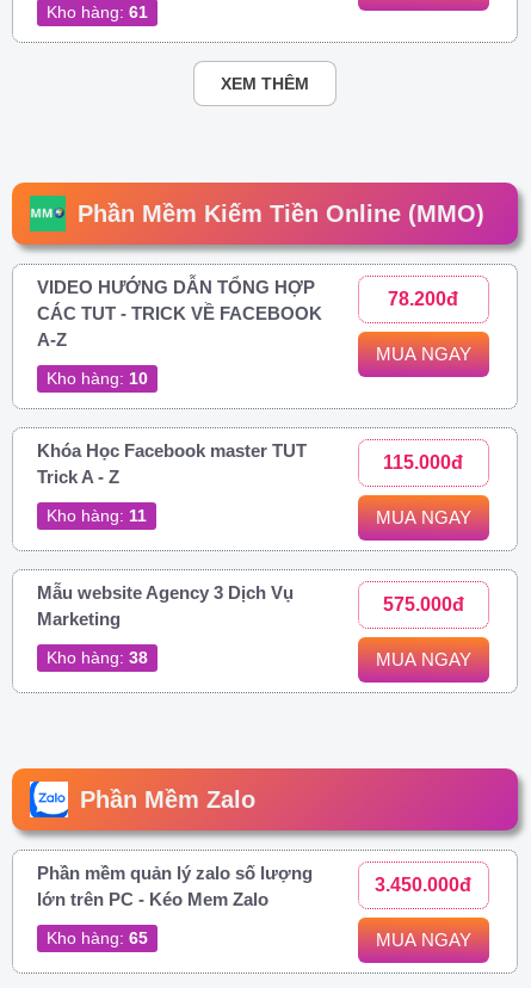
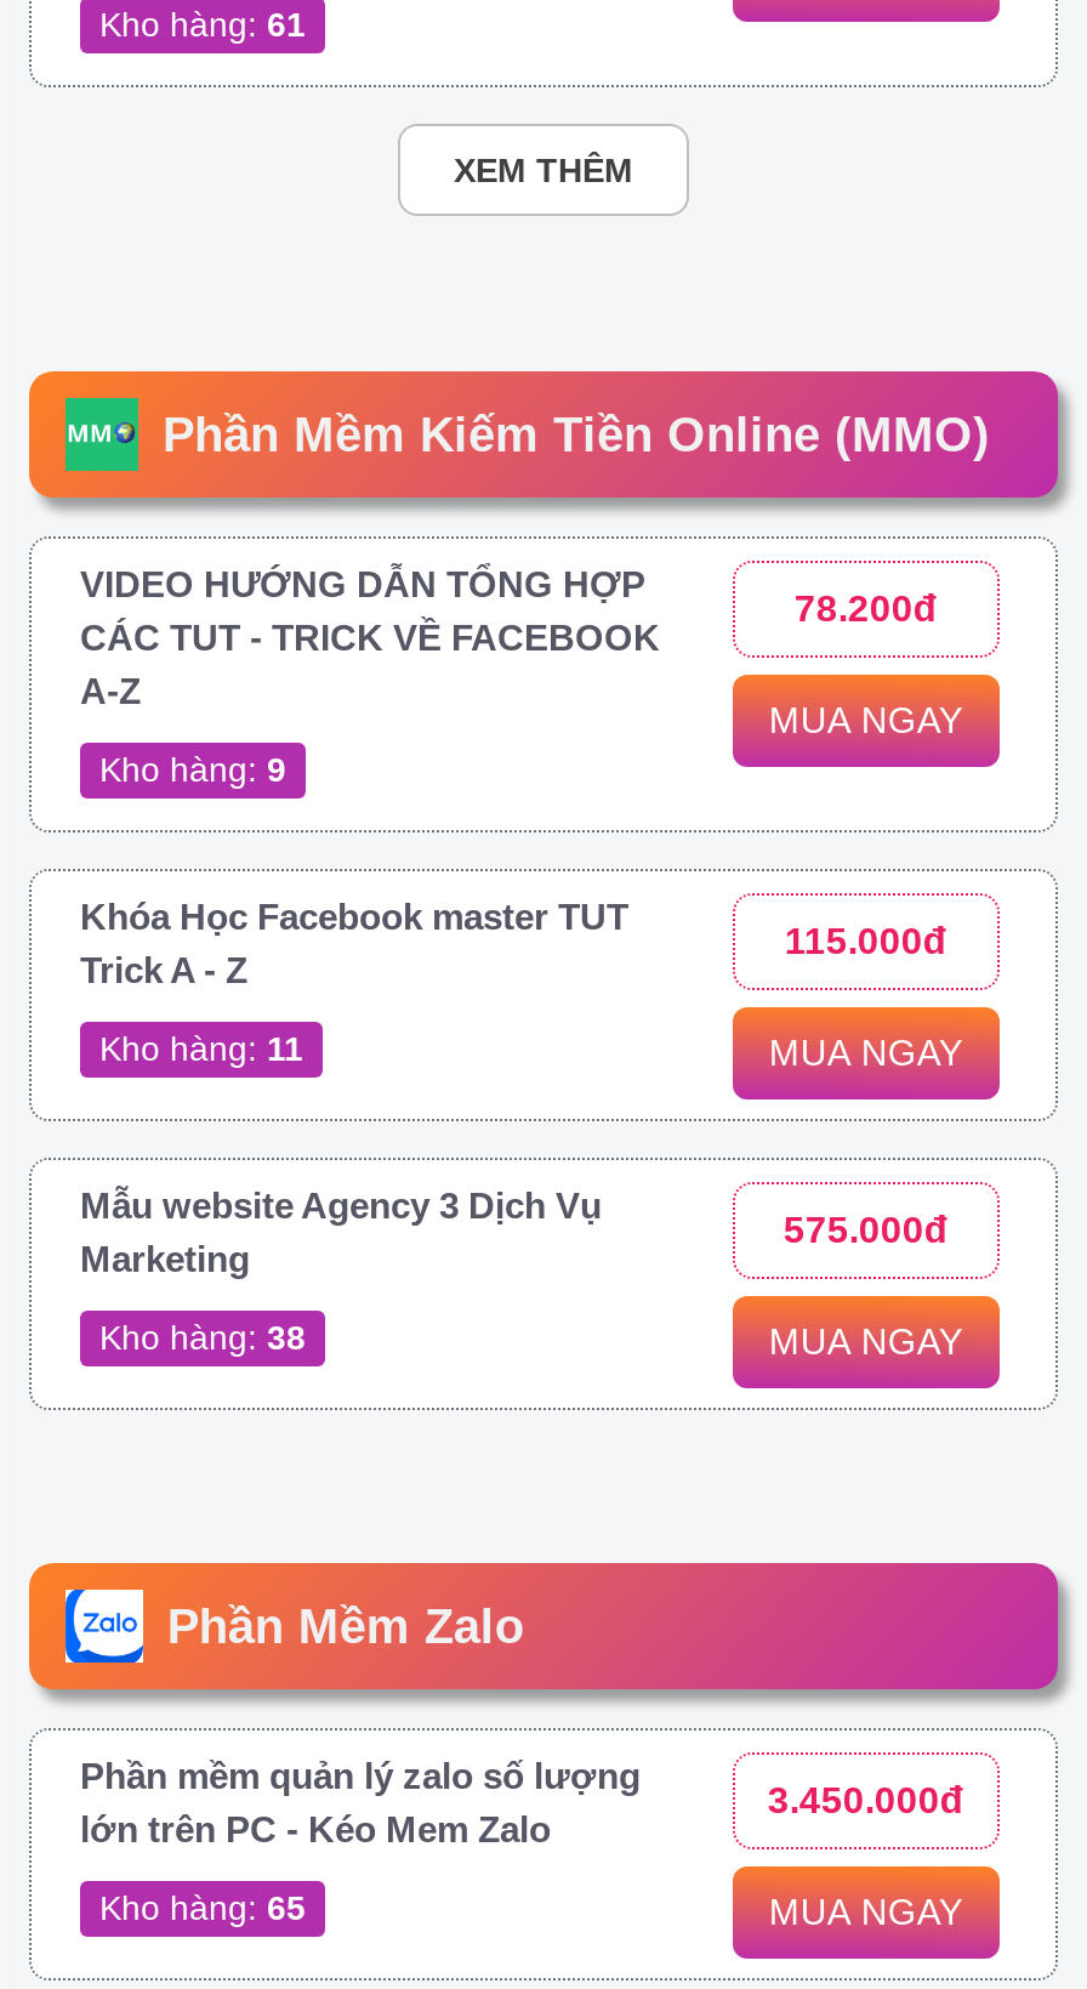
- Kho hàng: 10
+ Kho hàng: 9
